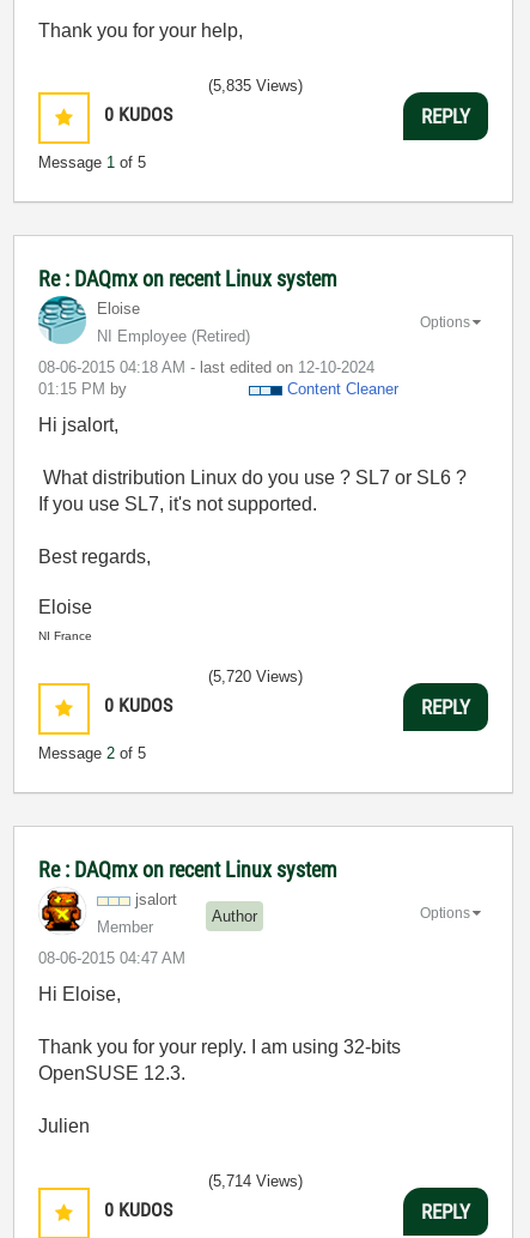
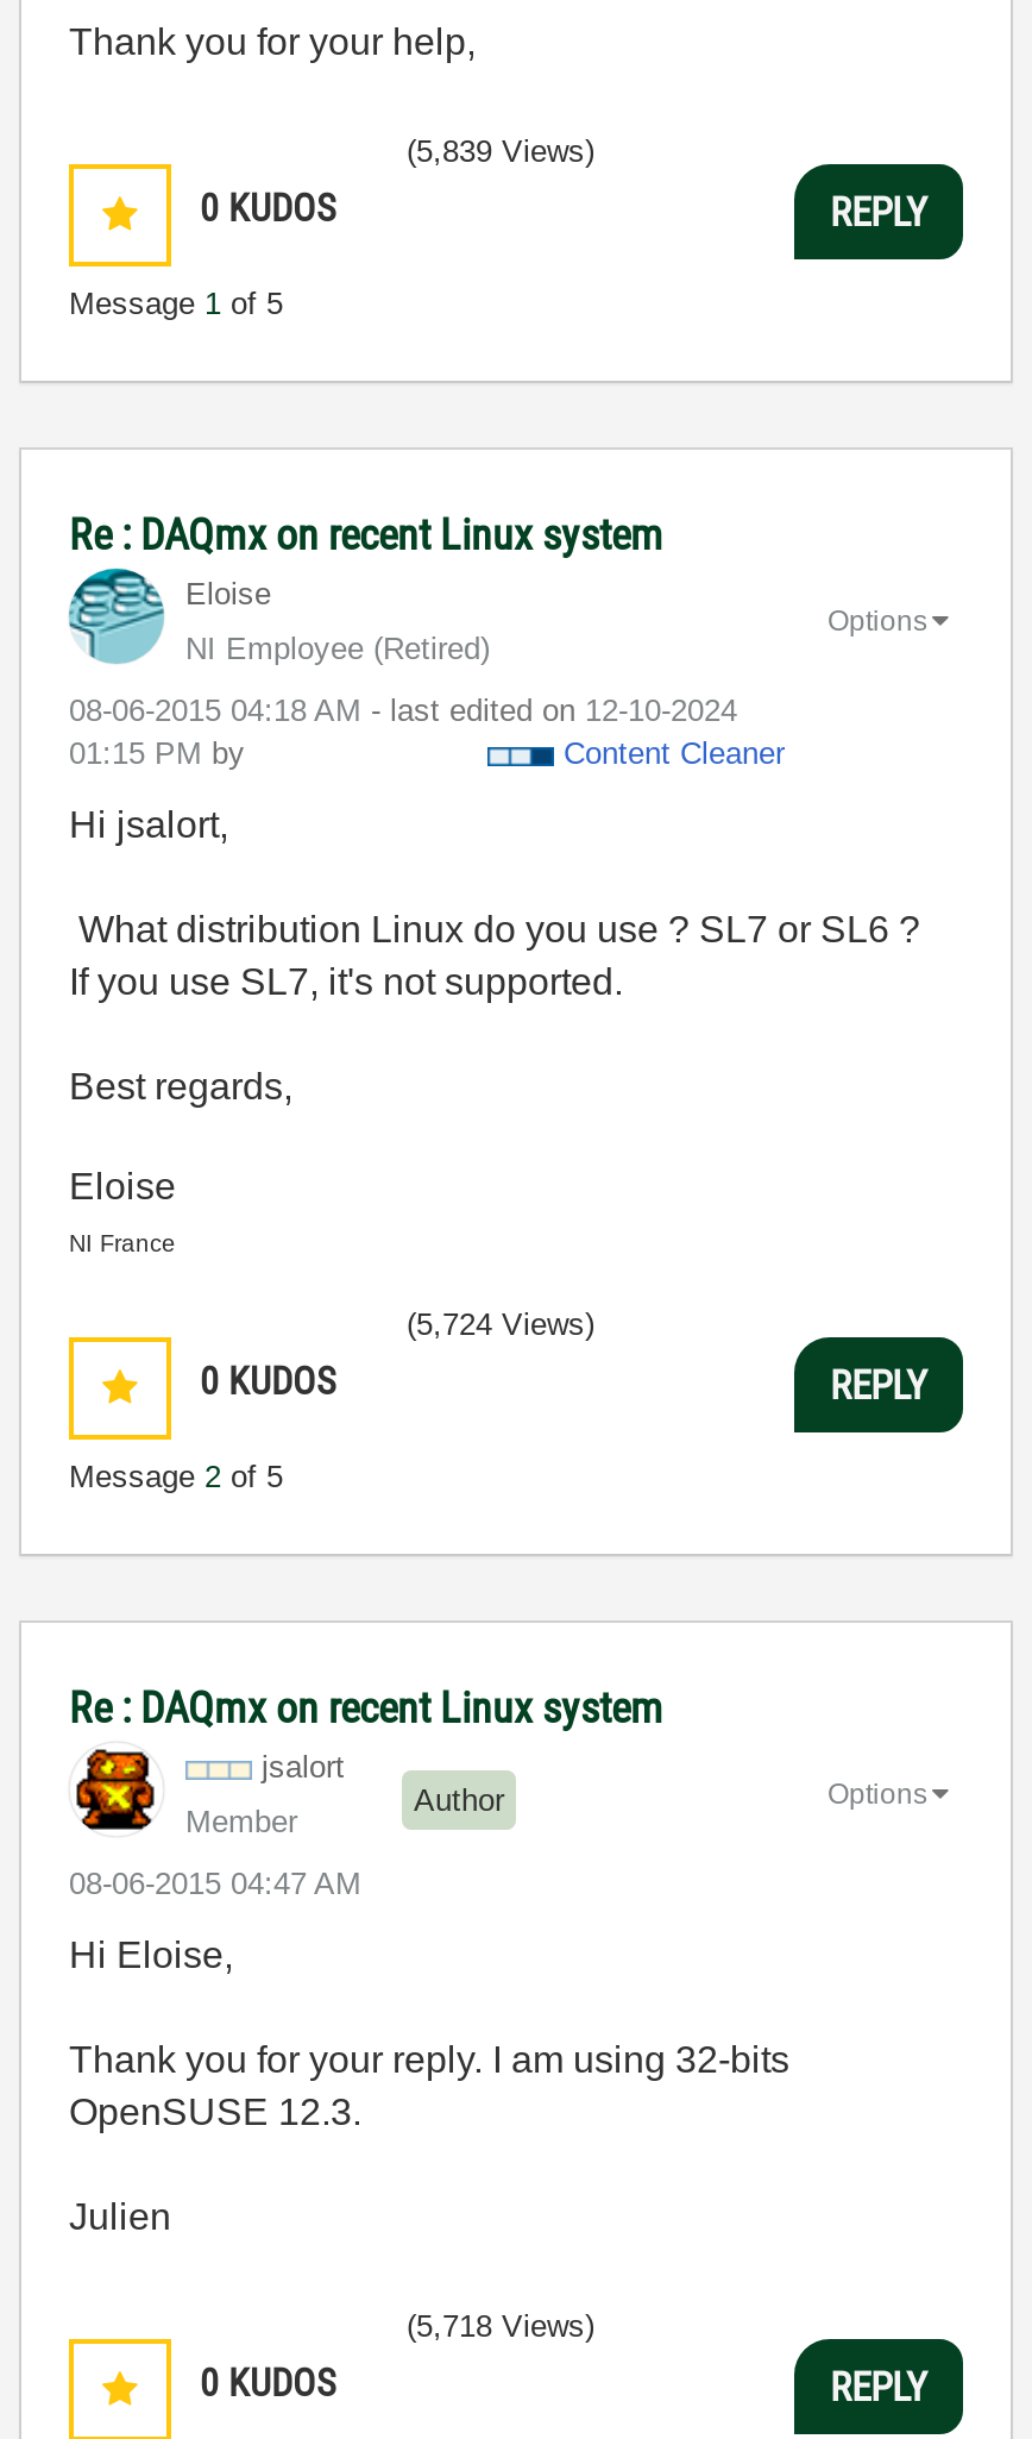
- (5,835 Views)
+ (5,839 Views)

- (5,720 Views)
+ (5,724 Views)

- (5,714 Views)
+ (5,718 Views)
